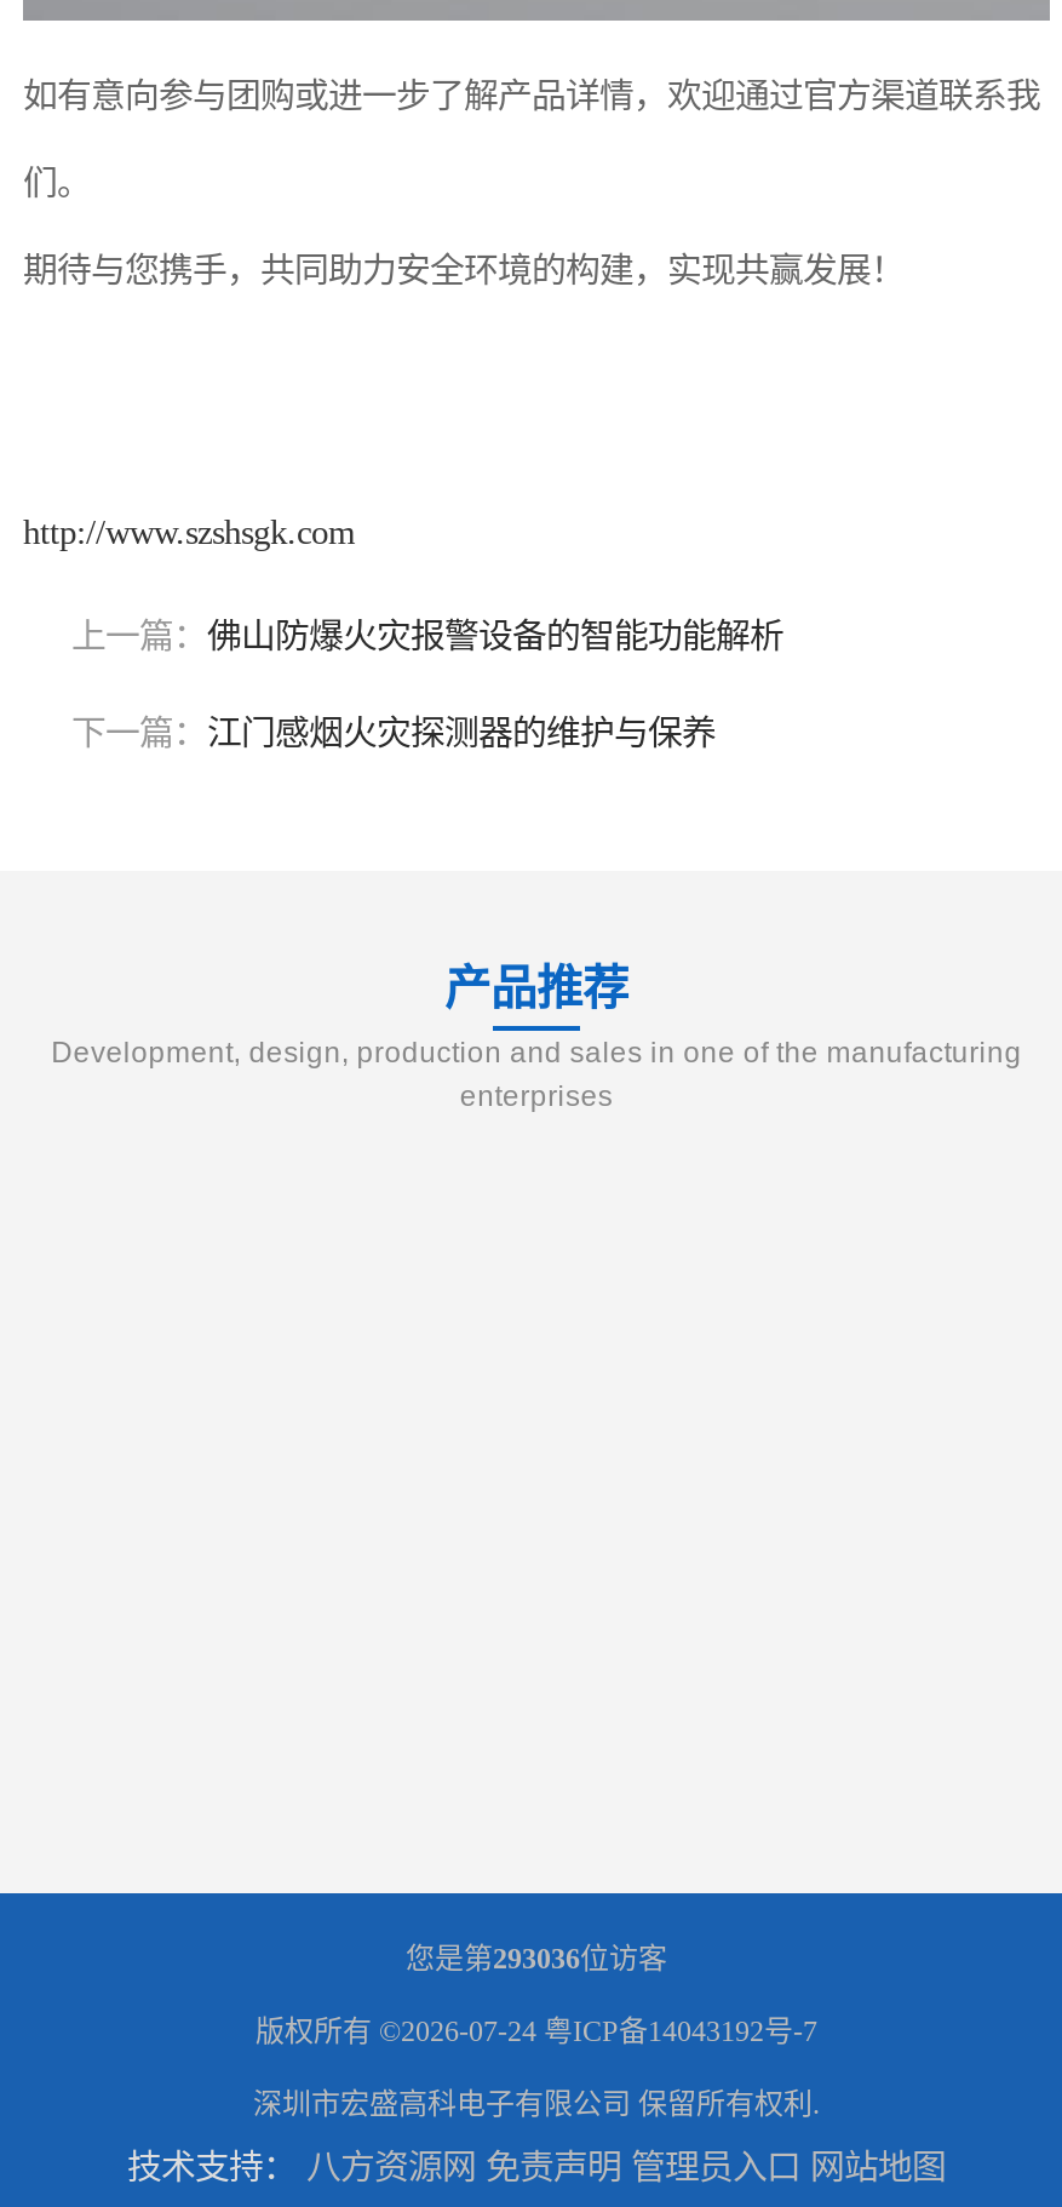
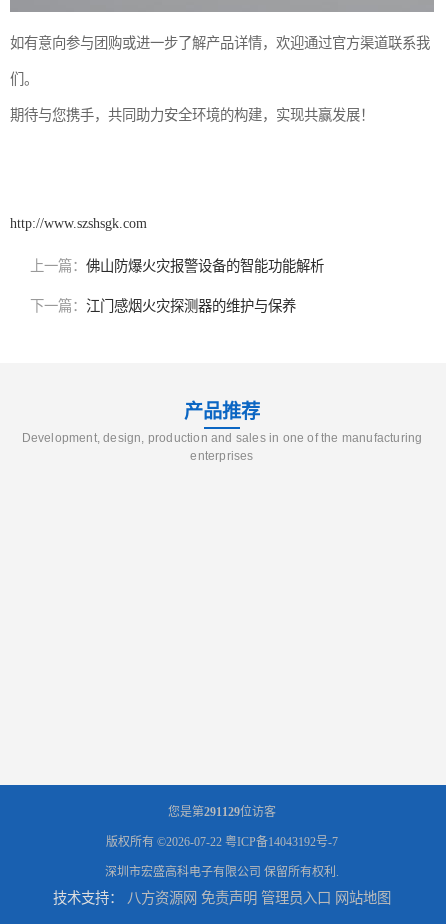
- 您是第293036位访客
+ 您是第291129位访客

- 版权所有 ©2026-07-24粤ICP备14043192号-7
+ 版权所有 ©2026-07-22粤ICP备14043192号-7
